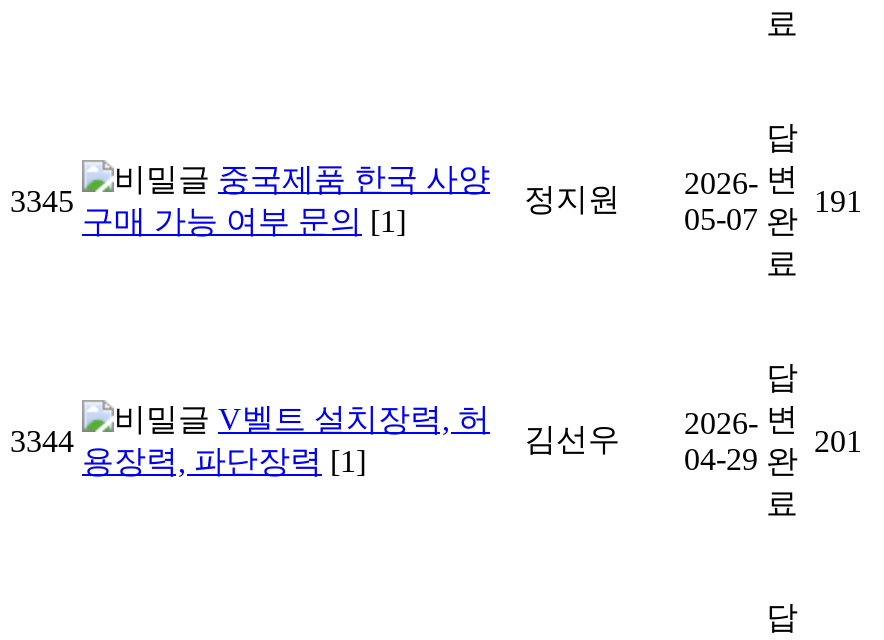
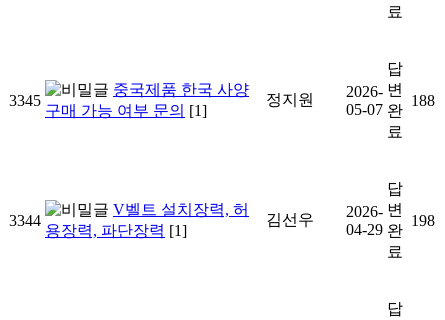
- 191
+ 188

- 201
+ 198
